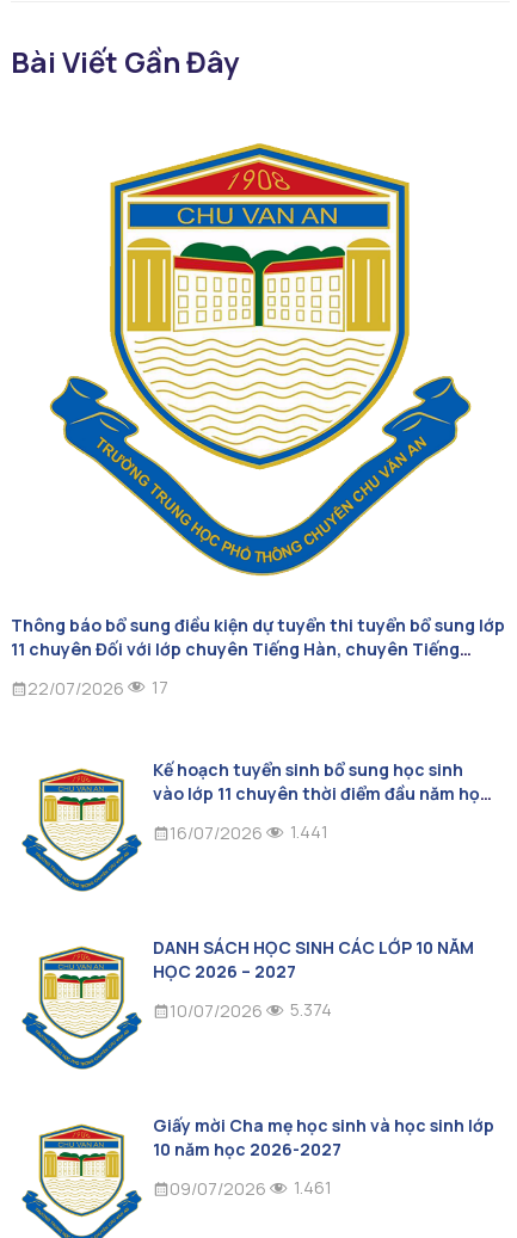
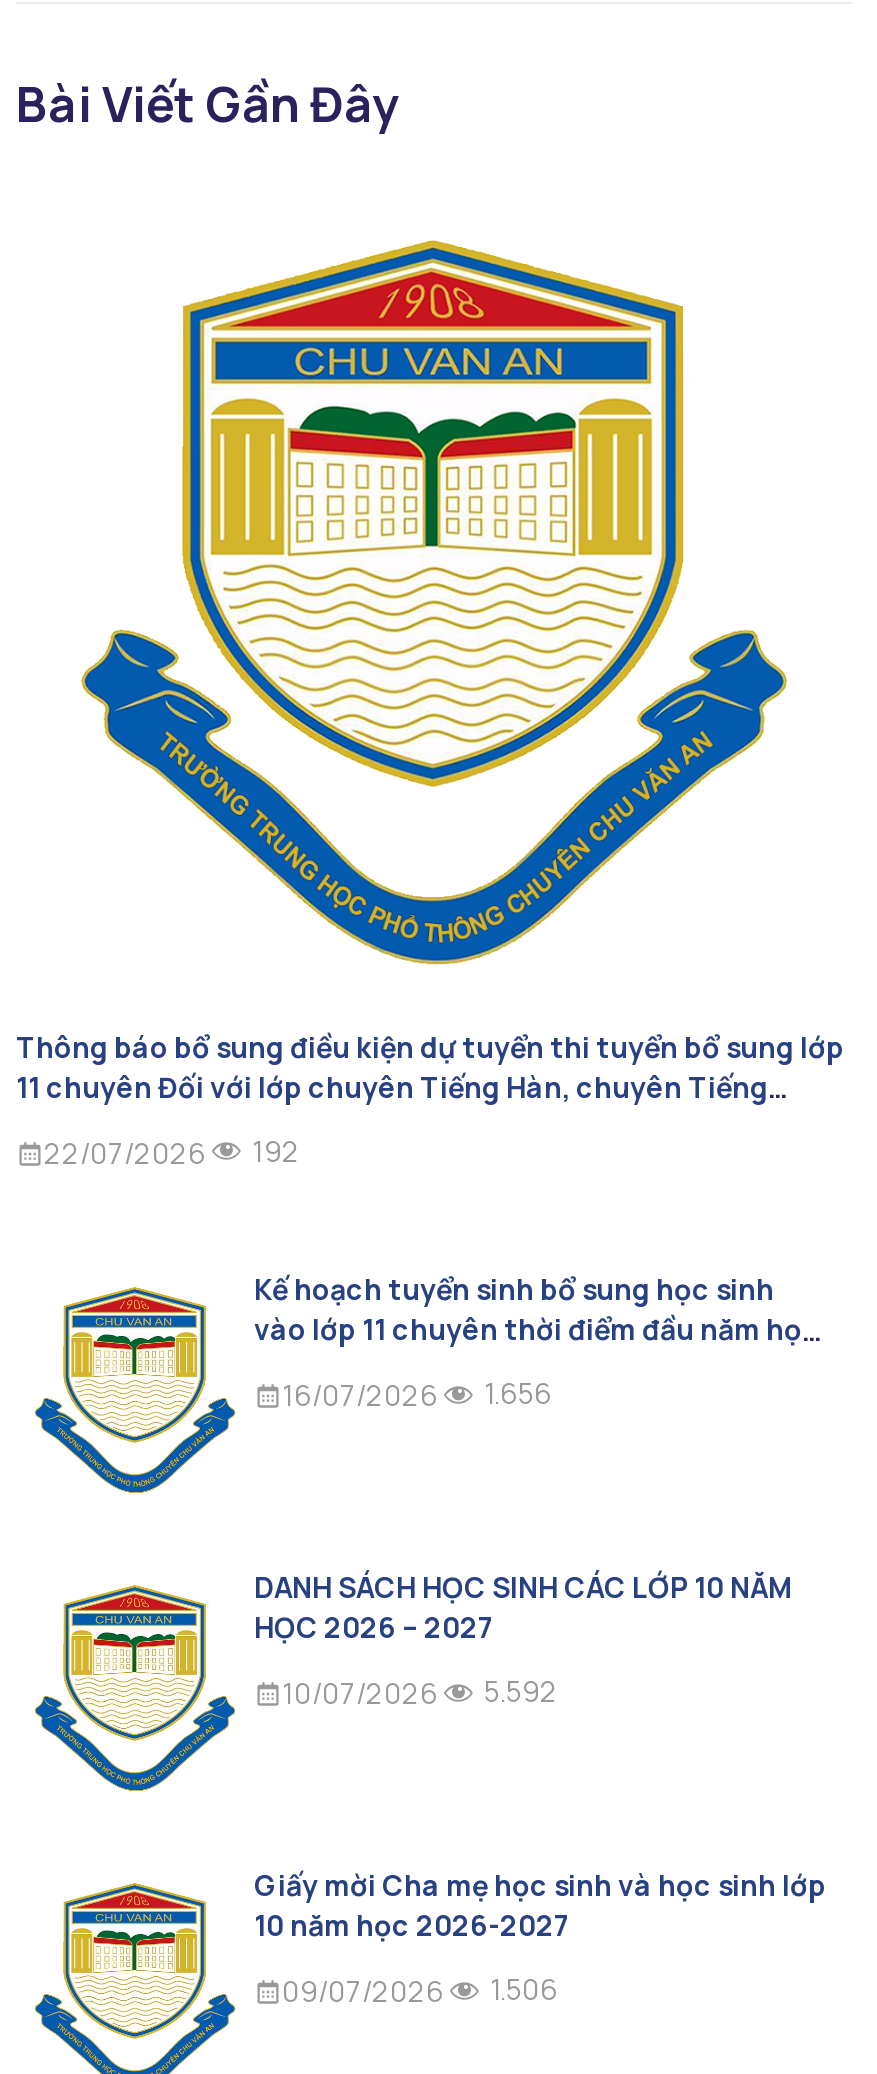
- 22/07/2026 17
+ 22/07/2026 192

- 16/07/2026 1.441
+ 16/07/2026 1.656

- 10/07/2026 5.374
+ 10/07/2026 5.592

- 09/07/2026 1.461
+ 09/07/2026 1.506
